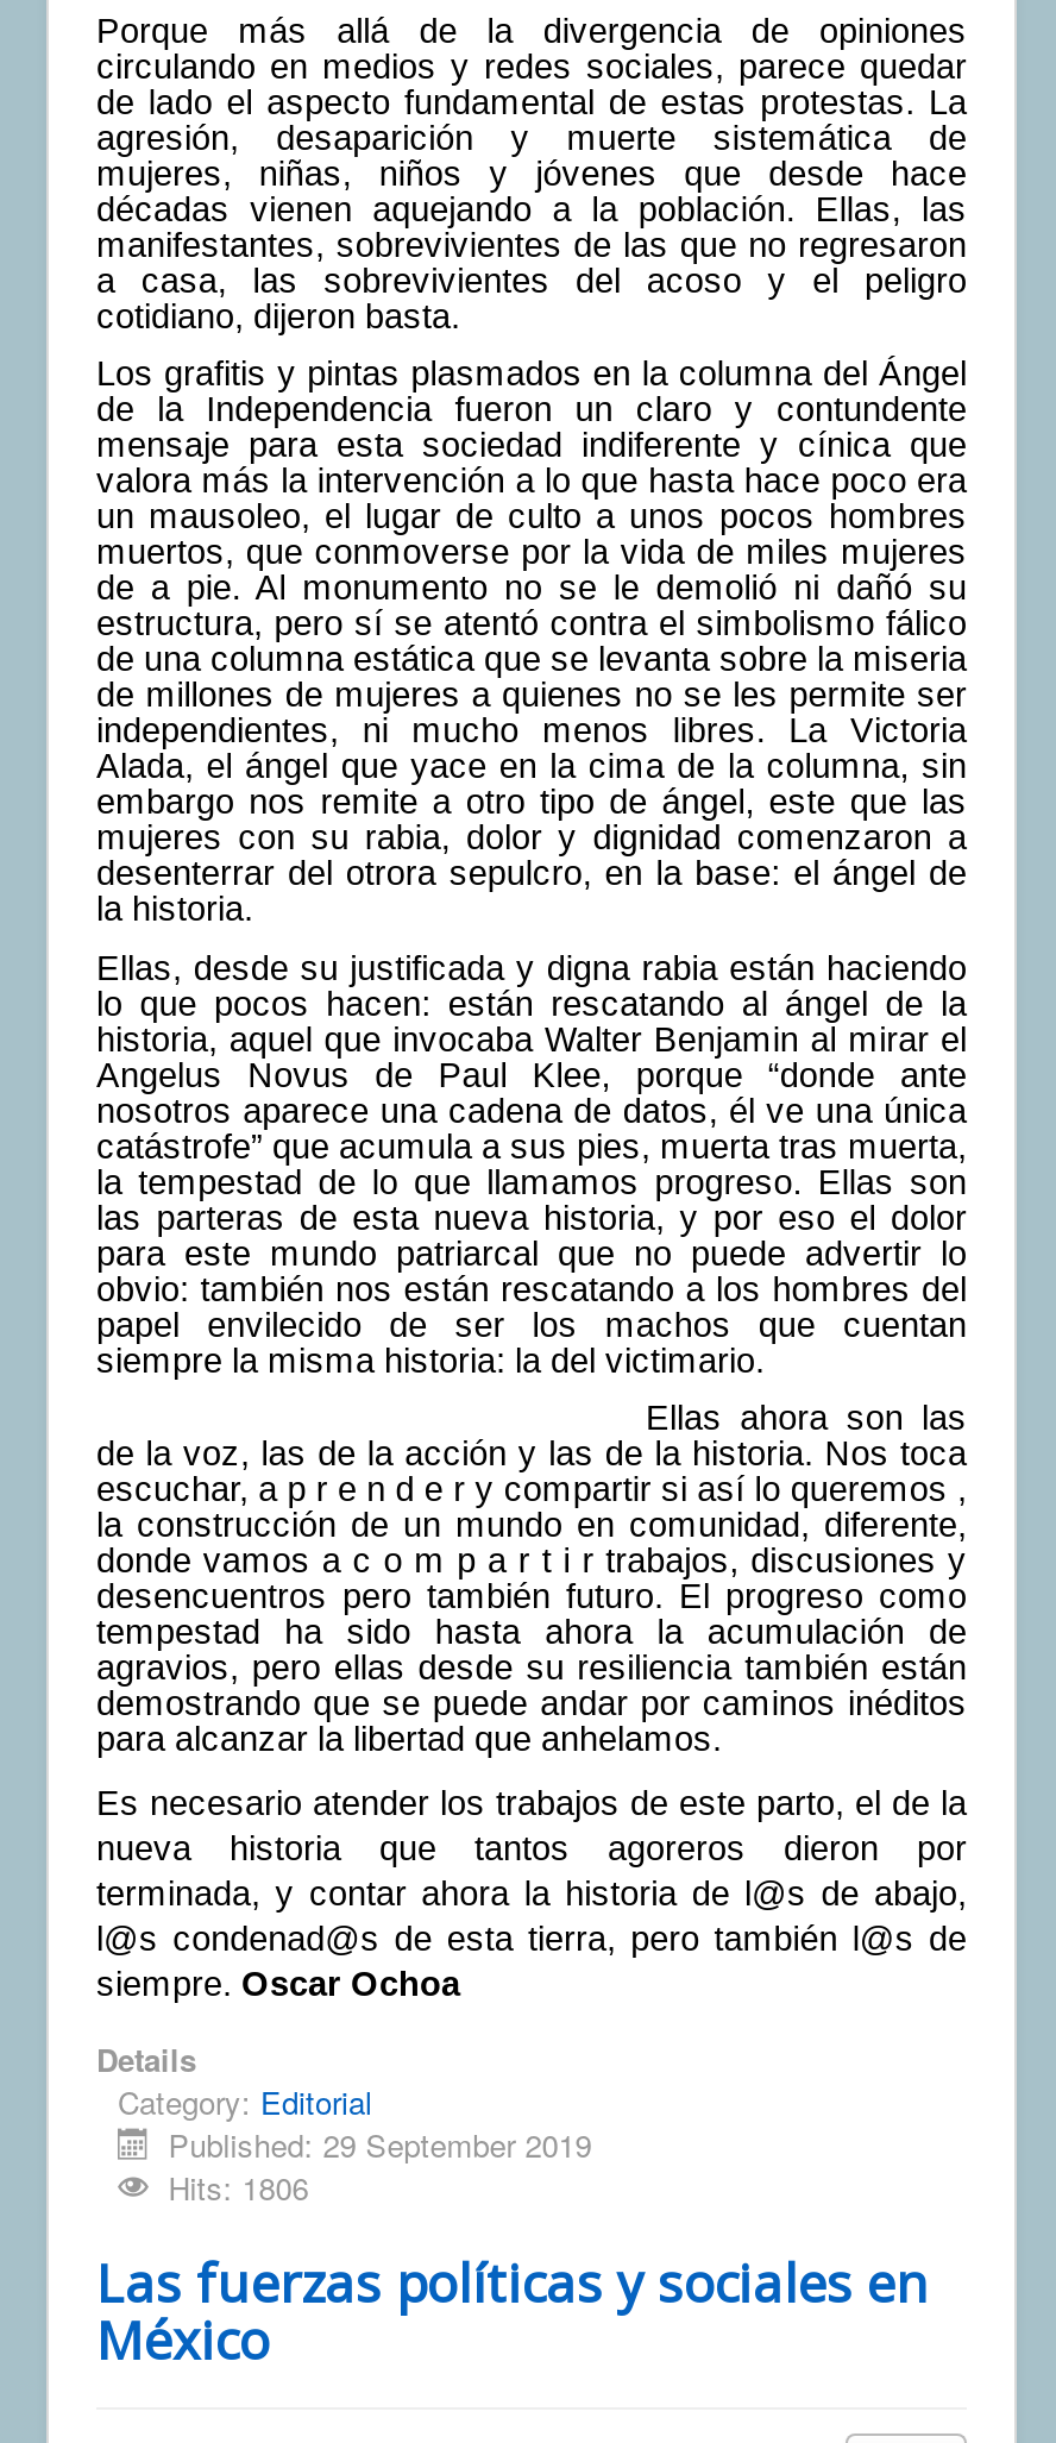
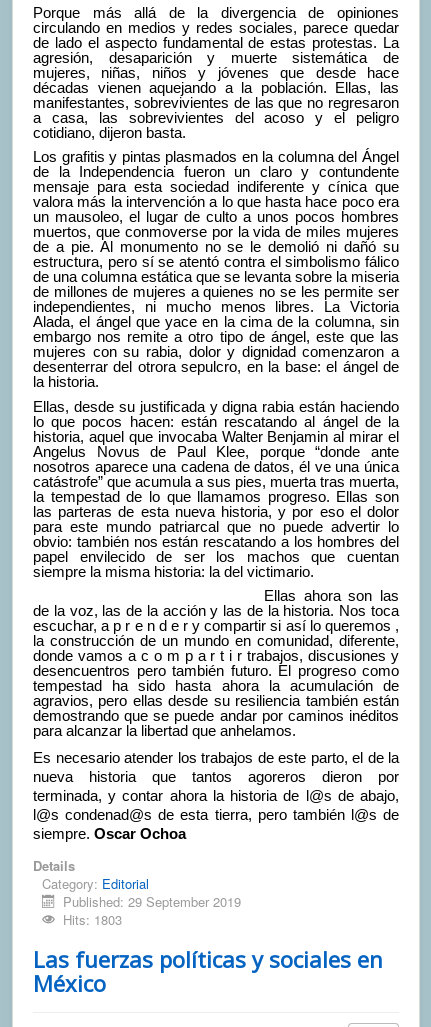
- Hits: 1806
+ Hits: 1803
